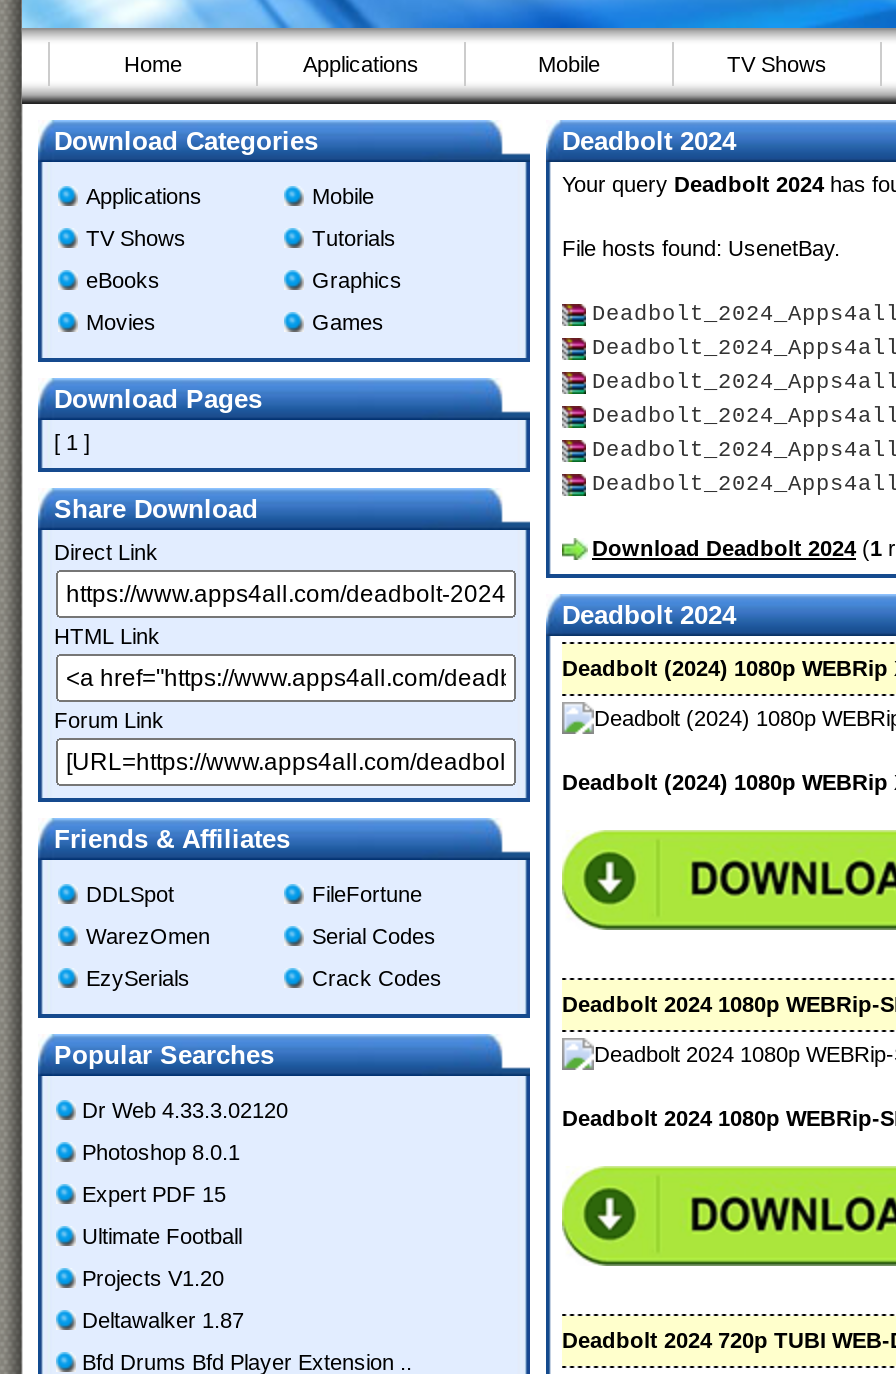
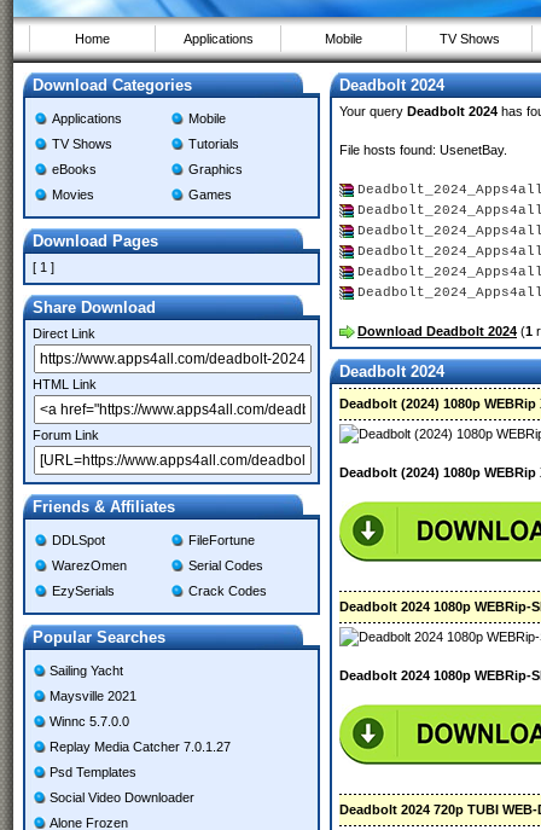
- Dr Web 4.33.3.02120
+ Sailing Yacht

- Photoshop 8.0.1
+ Maysville 2021

- Expert PDF 15
+ Winnc 5.7.0.0

- Ultimate Football
+ Replay Media Catcher 7.0.1.27

- Projects V1.20
+ Psd Templates

- Deltawalker 1.87
+ Social Video Downloader

- Bfd Drums Bfd Player Extension ..
+ Alone Frozen
